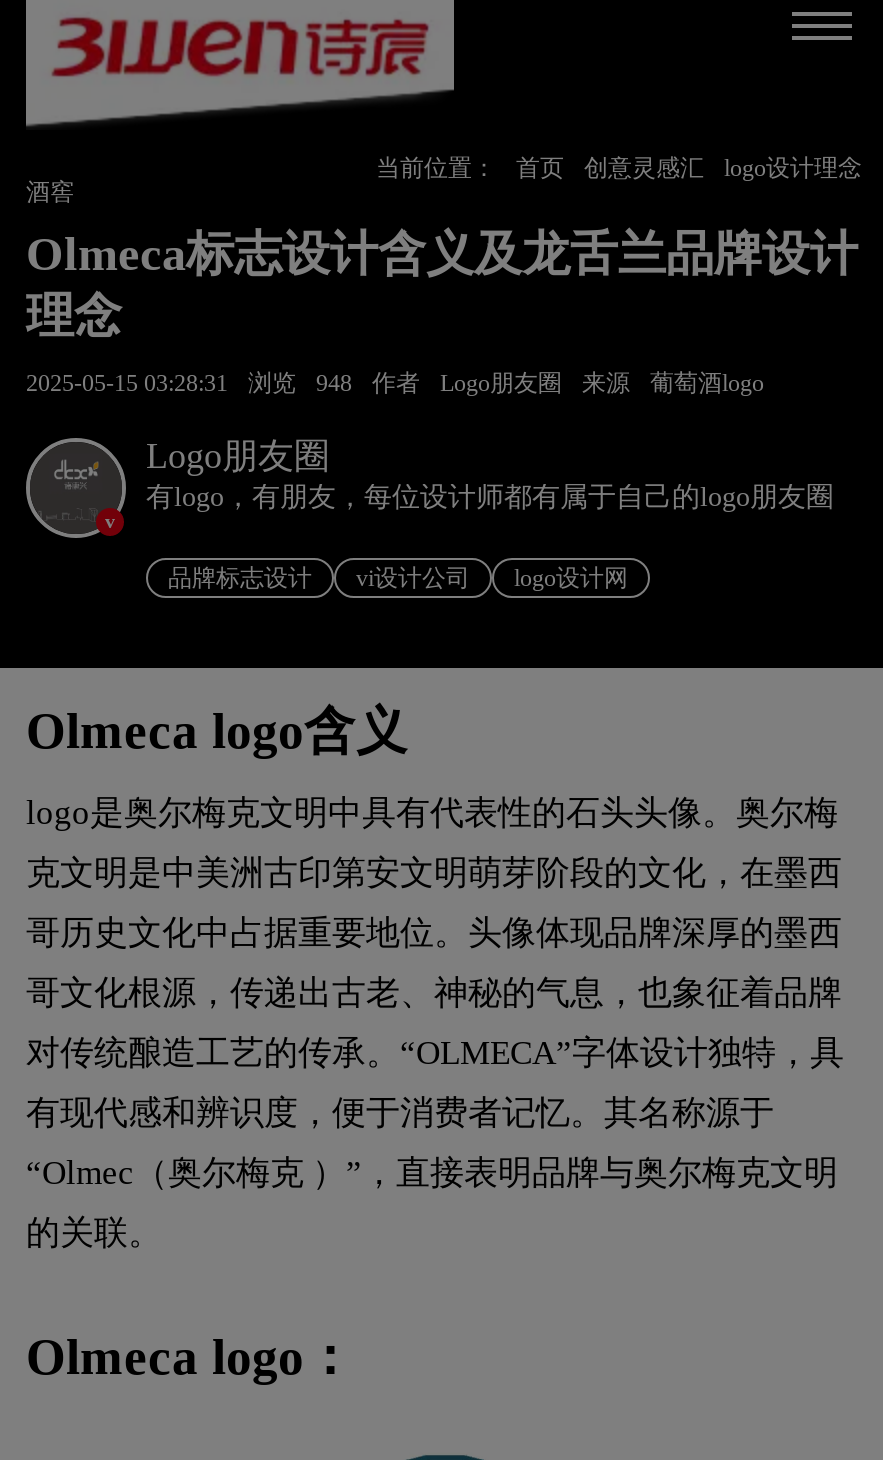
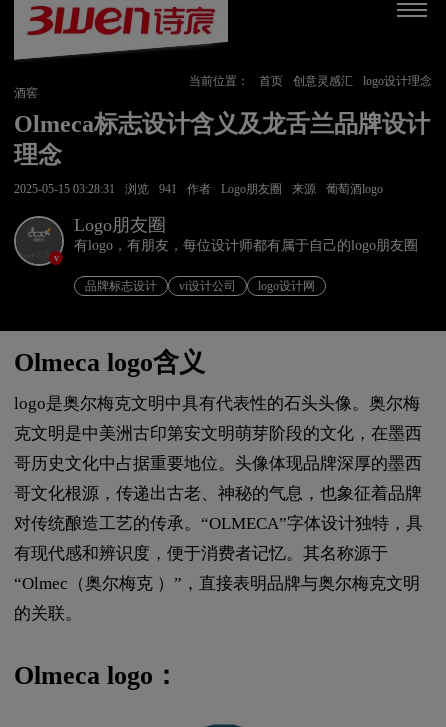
- 2025-05-15 03:28:31 浏览 948 作者 Logo朋友圈 来源 葡萄酒logo
+ 2025-05-15 03:28:31 浏览 941 作者 Logo朋友圈 来源 葡萄酒logo
